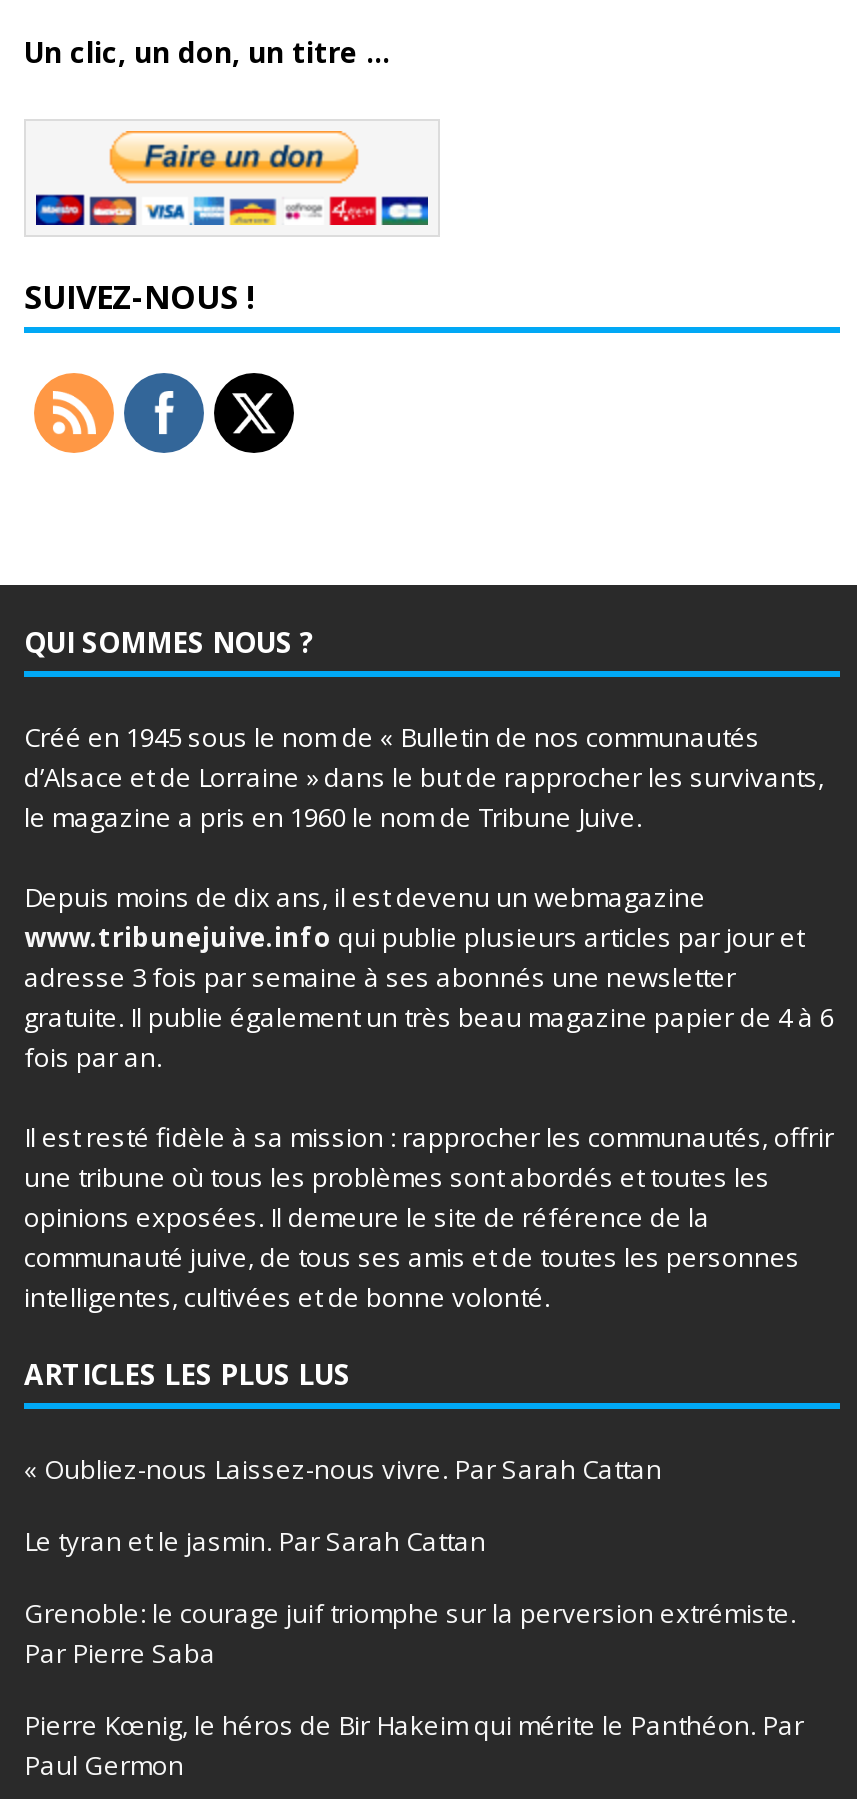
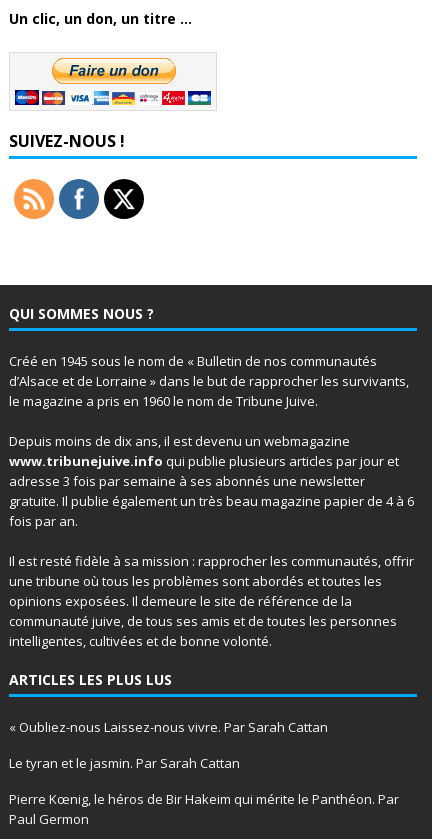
- Grenoble: le courage juif triomphe sur la perversion extrémiste.
- Par Pierre Saba
